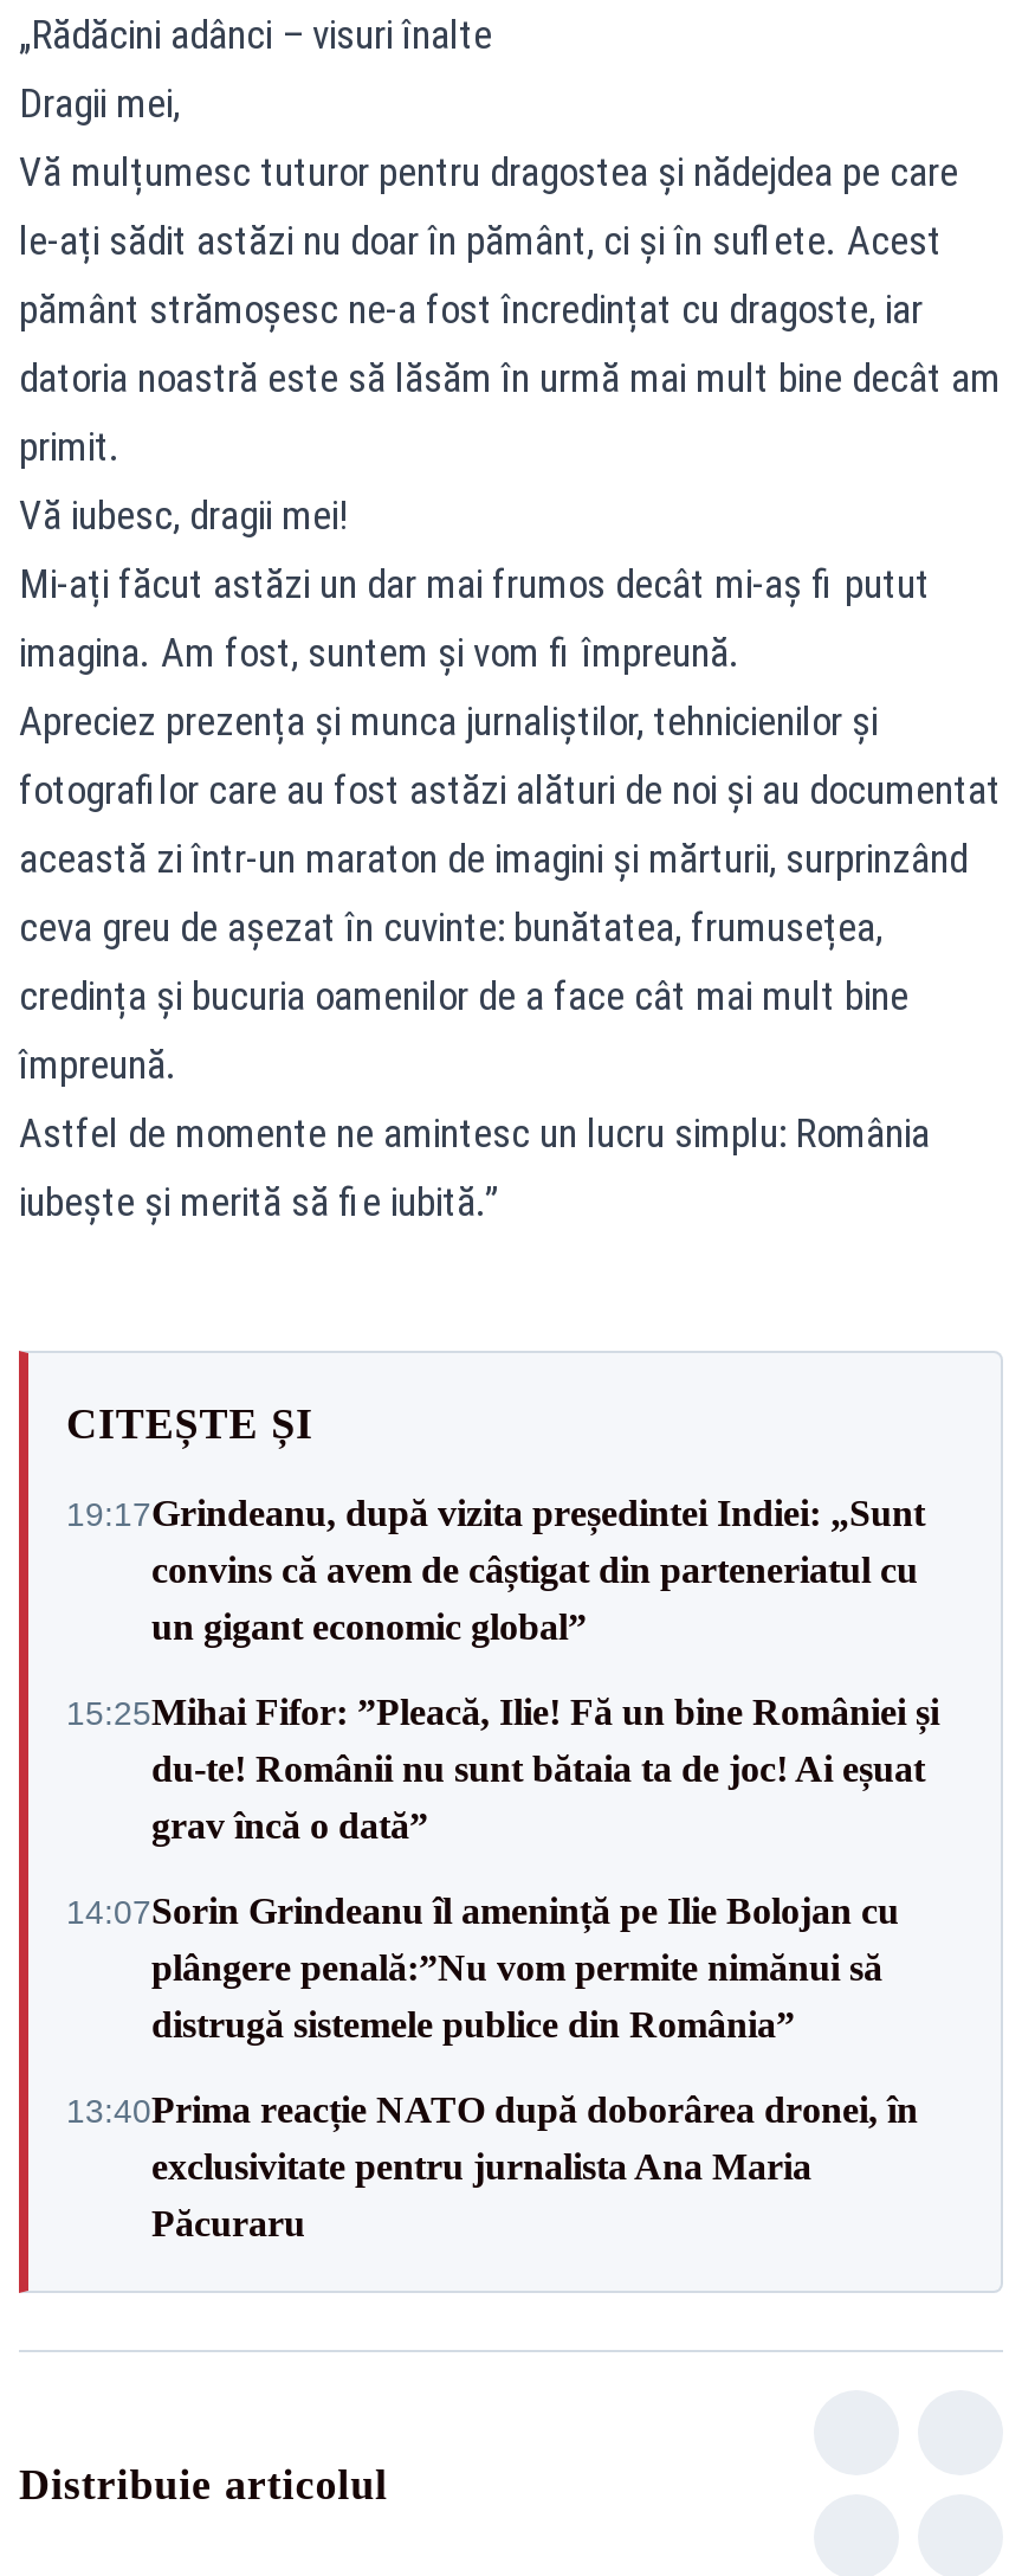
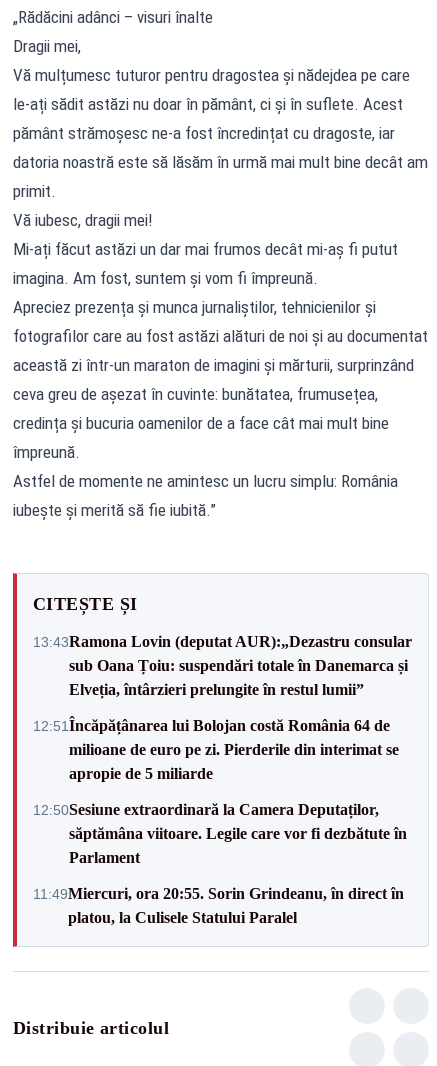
- 19:17Grindeanu, după vizita președintei Indiei: „Sunt
- convins că avem de câștigat din parteneriatul cu
- un gigant economic global”
+ 13:43Ramona Lovin (deputat AUR):„Dezastru consular
+ sub Oana Țoiu: suspendări totale în Danemarca și
+ Elveția, întârzieri prelungite în restul lumii”

- 15:25Mihai Fifor: ”Pleacă, Ilie! Fă un bine României și
- du-te! Românii nu sunt bătaia ta de joc! Ai eșuat
- grav încă o dată”
+ 12:51Încăpățânarea lui Bolojan costă România 64 de
+ milioane de euro pe zi. Pierderile din interimat se
+ apropie de 5 miliarde

- 14:07Sorin Grindeanu îl amenință pe Ilie Bolojan cu
- plângere penală:”Nu vom permite nimănui să
- distrugă sistemele publice din România”
+ 12:50Sesiune extraordinară la Camera Deputaților,
+ săptămâna viitoare. Legile care vor fi dezbătute în
+ Parlament

- 13:40Prima reacție NATO după doborârea dronei, în
- exclusivitate pentru jurnalista Ana Maria
- Păcuraru
+ 11:49Miercuri, ora 20:55. Sorin Grindeanu, în direct în
+ platou, la Culisele Statului Paralel
